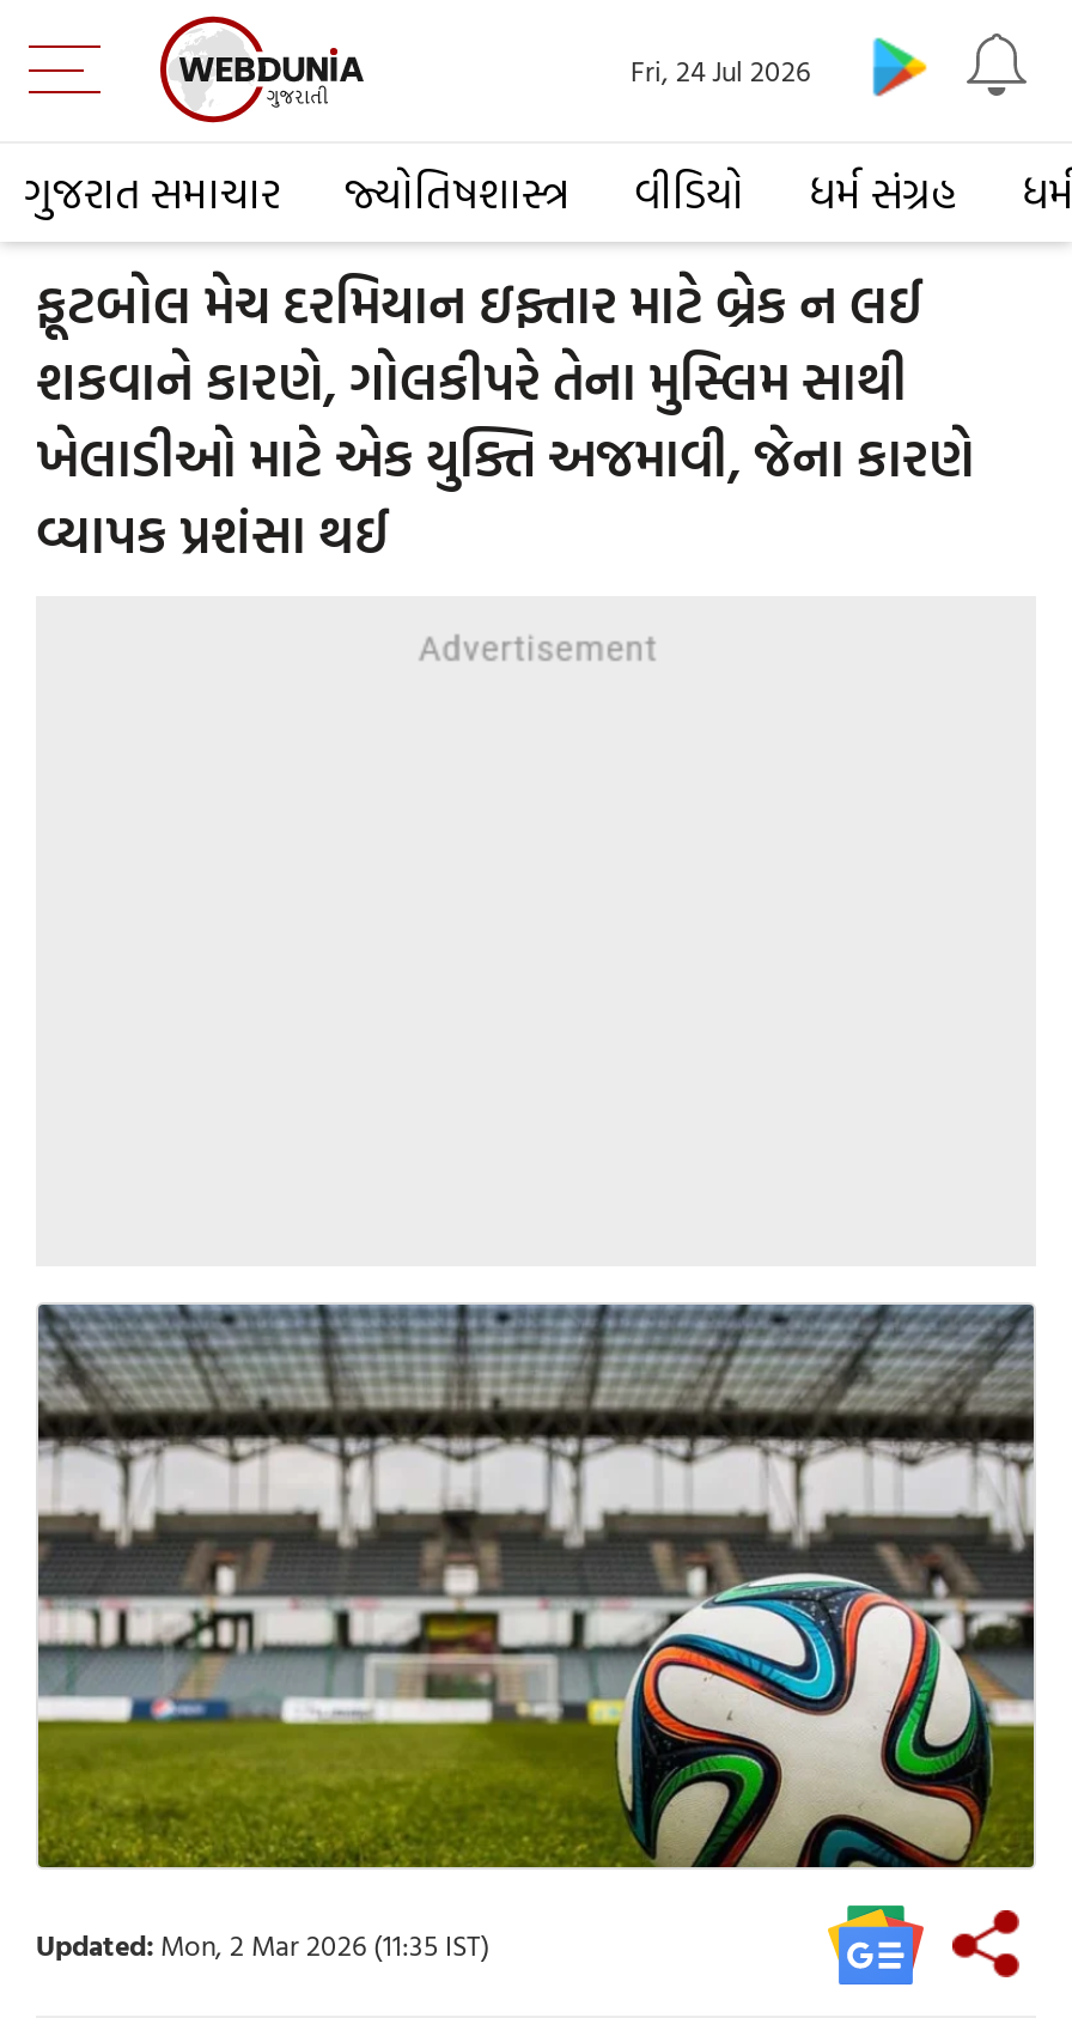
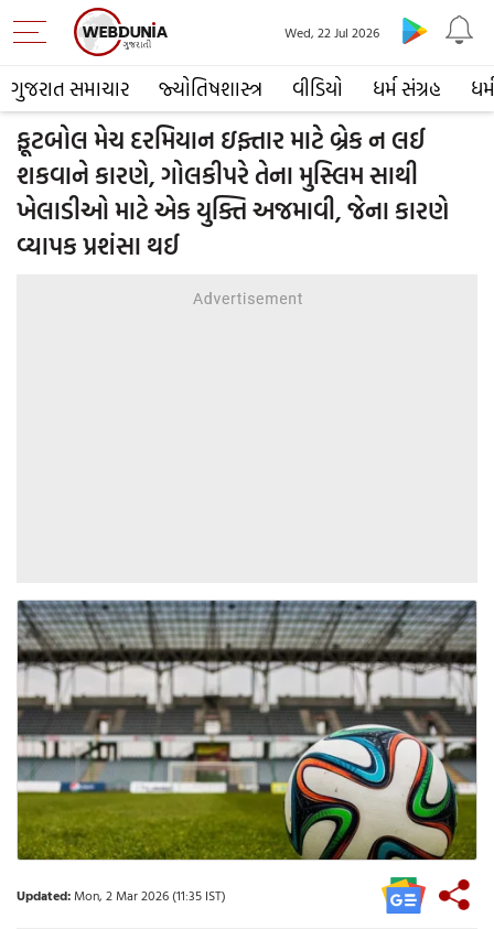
- Fri, 24 Jul 2026
+ Wed, 22 Jul 2026
